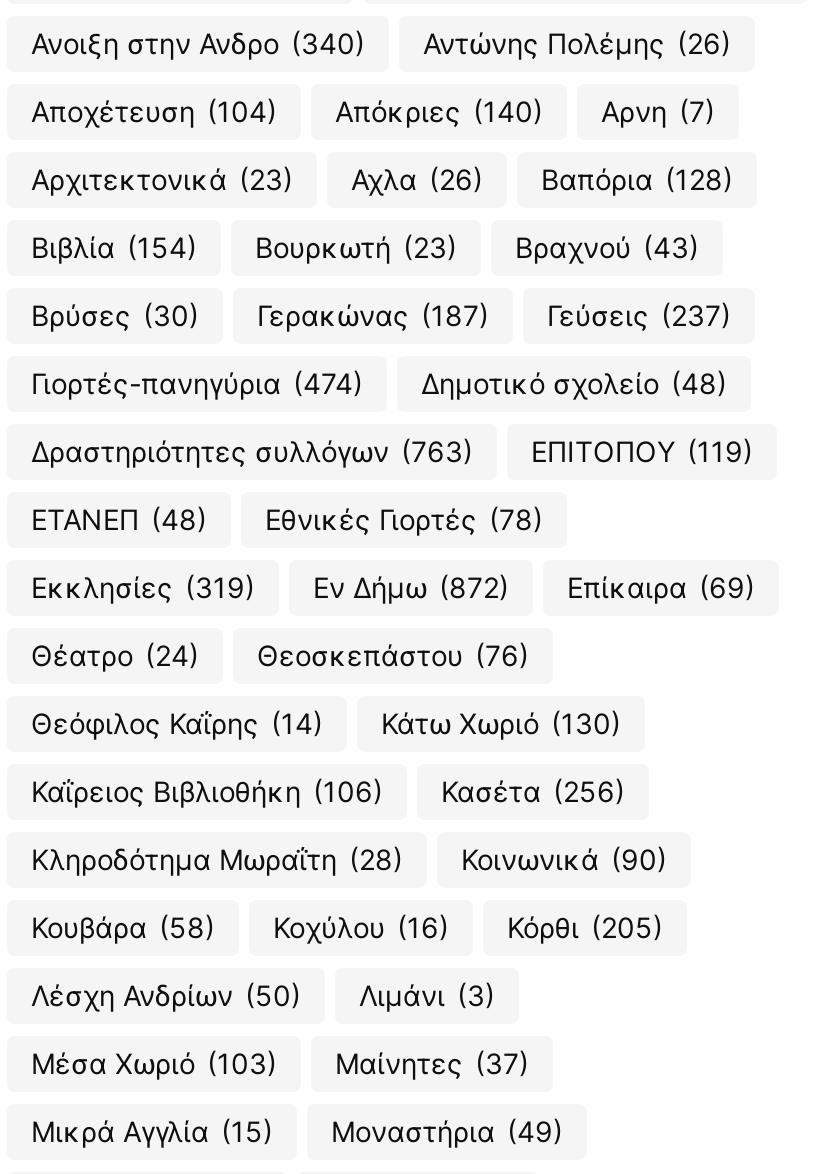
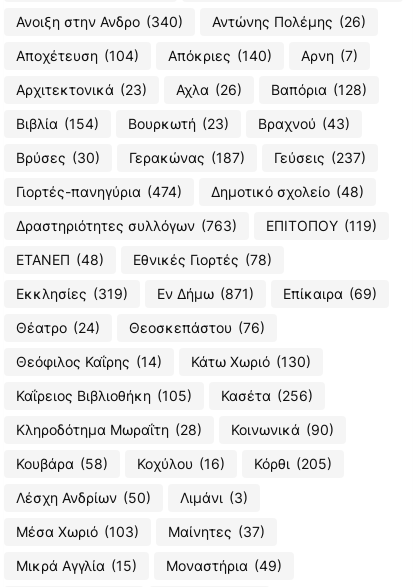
- Εκκλησίες (319) Εν Δήμω (872) Επίκαιρα (69)
+ Εκκλησίες (319) Εν Δήμω (871) Επίκαιρα (69)

- Καΐρειος Βιβλιοθήκη (106)
+ Καΐρειος Βιβλιοθήκη (105)
